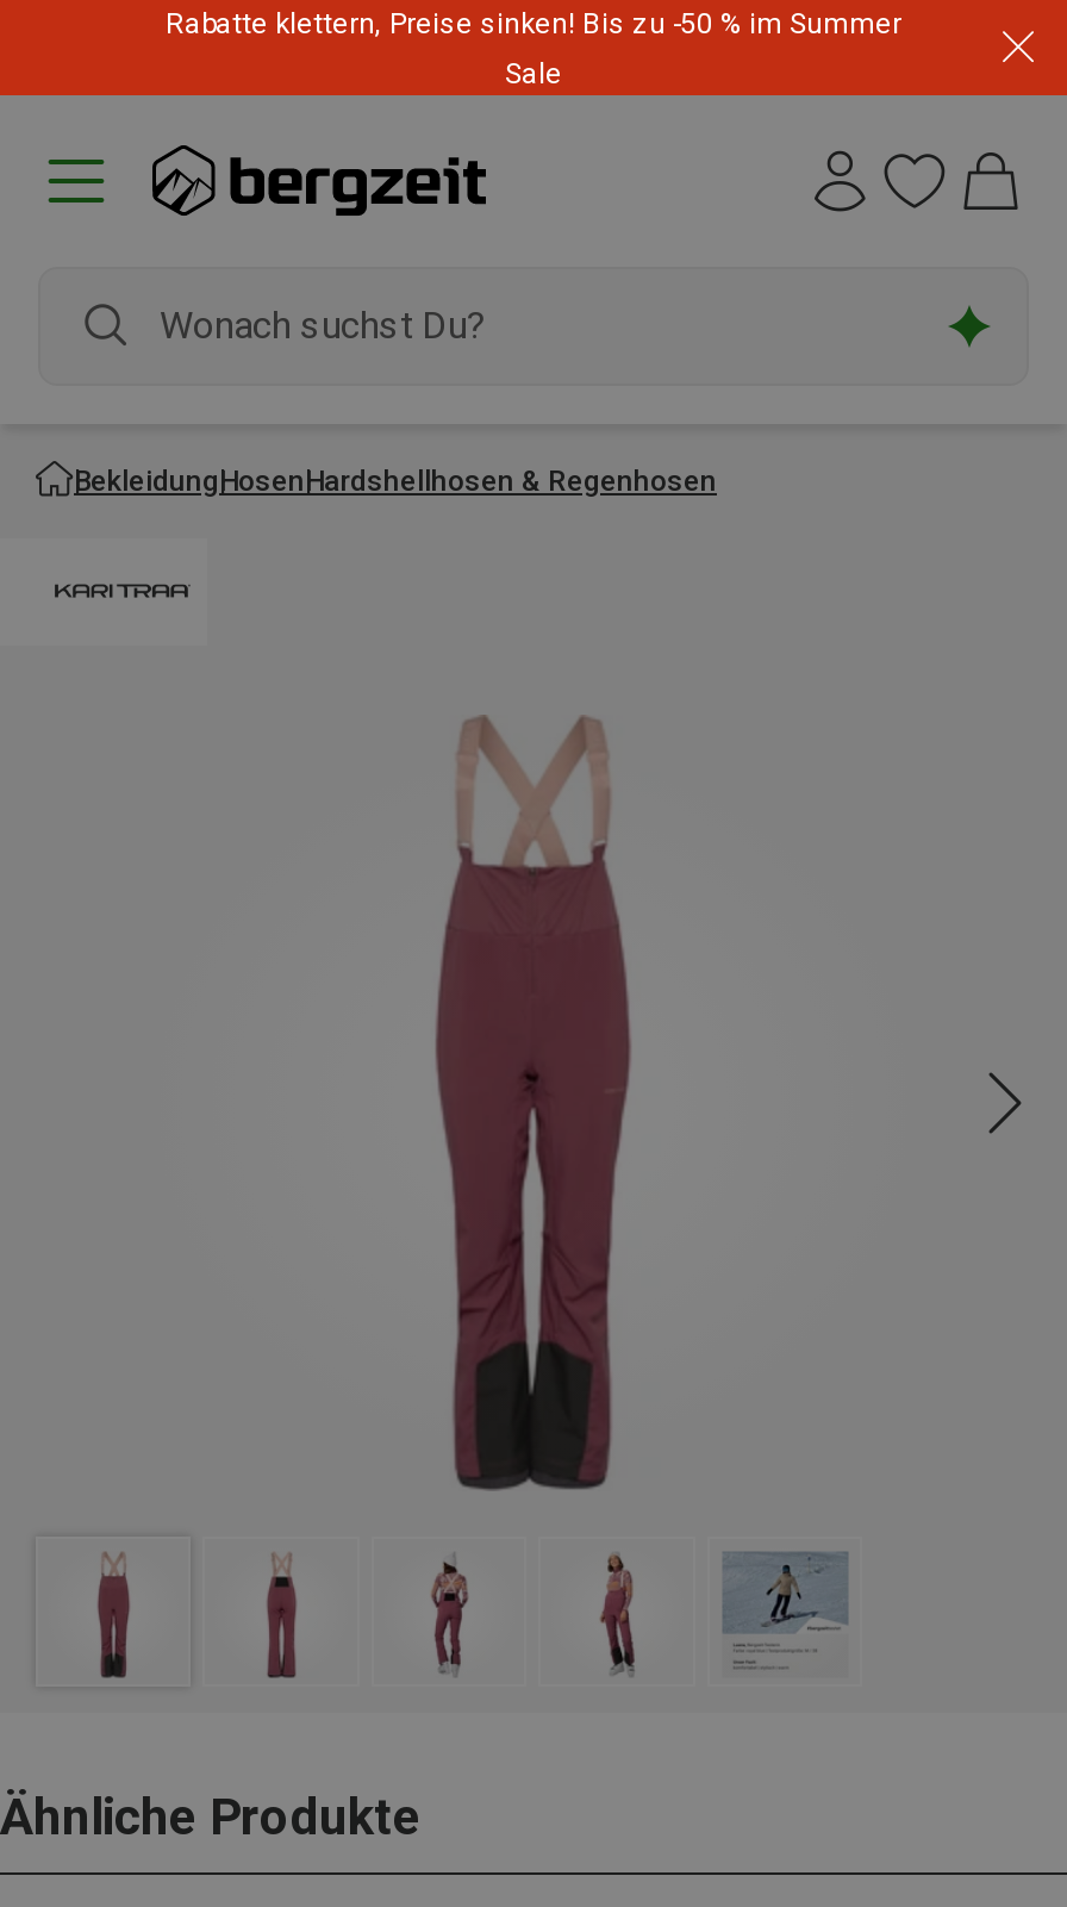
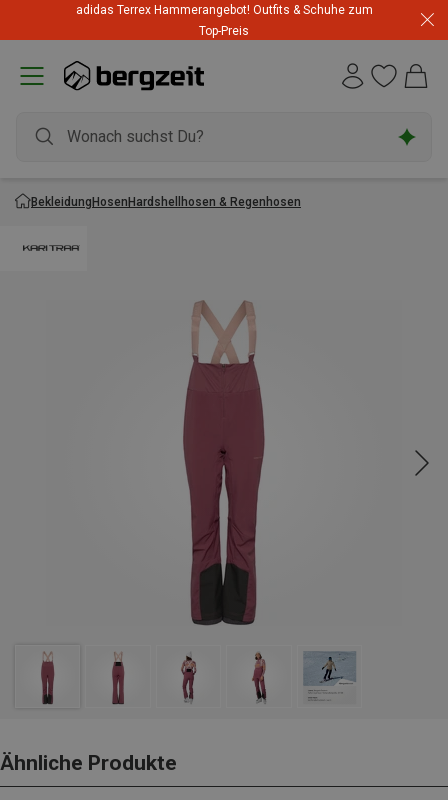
- Rabatte klettern, Preise sinken! Bis zu -50 % im Summer
+ adidas Terrex Hammerangebot! Outfits & Schuhe zum

- Sale
+ Top-Preis
